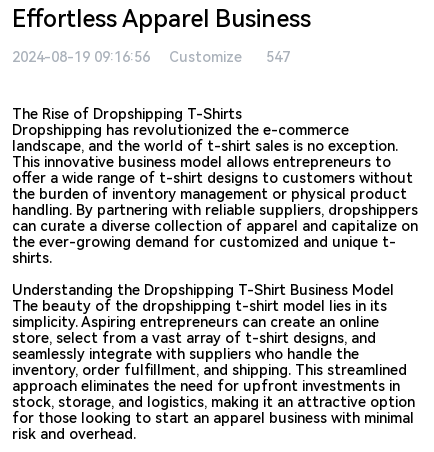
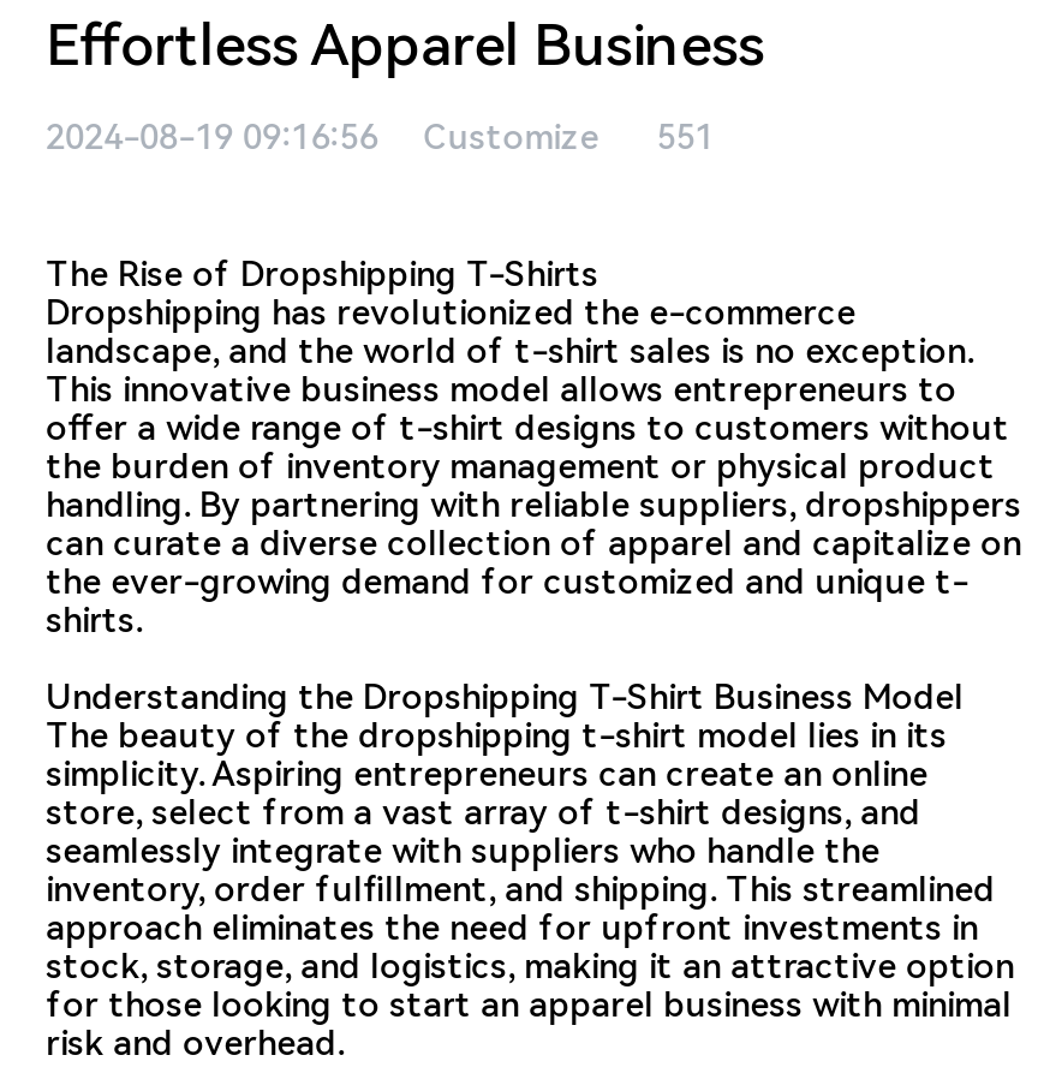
- 2024-08-19 09:16:56 Customize 547
+ 2024-08-19 09:16:56 Customize 551
